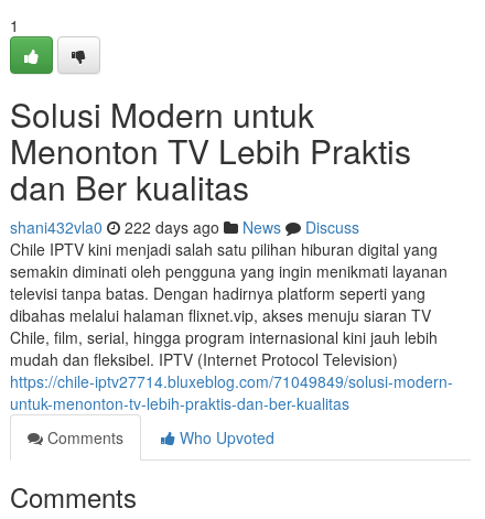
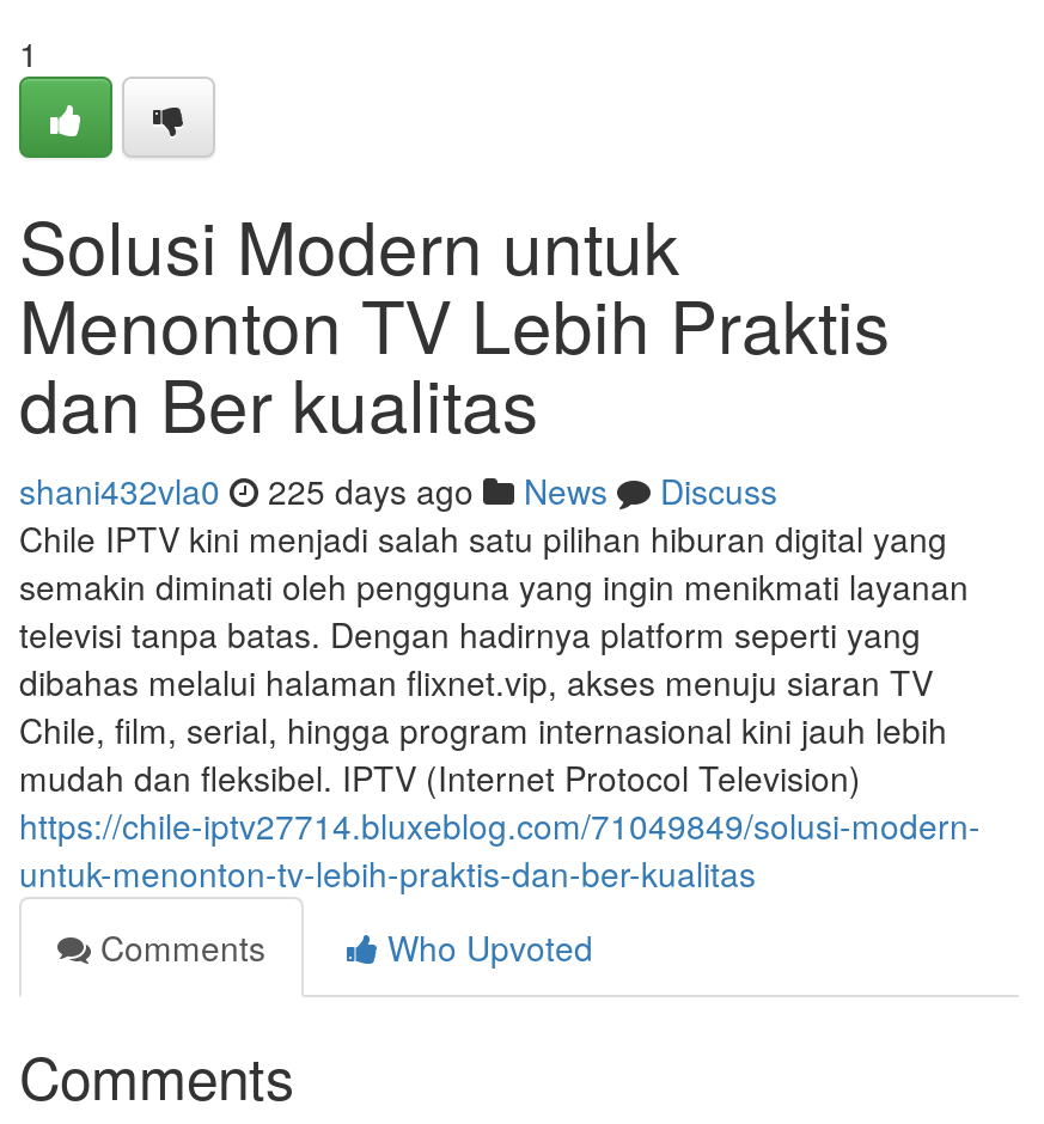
- shani432vla0 222 days ago News Discuss
+ shani432vla0 225 days ago News Discuss
